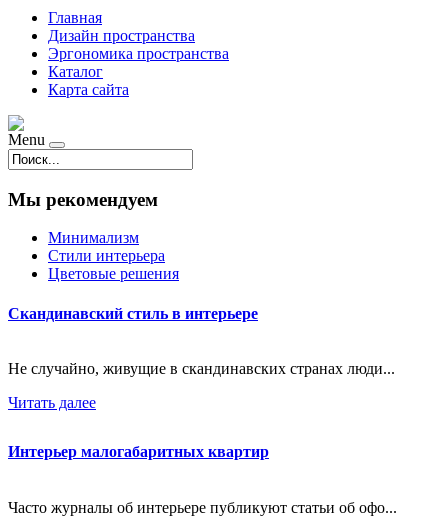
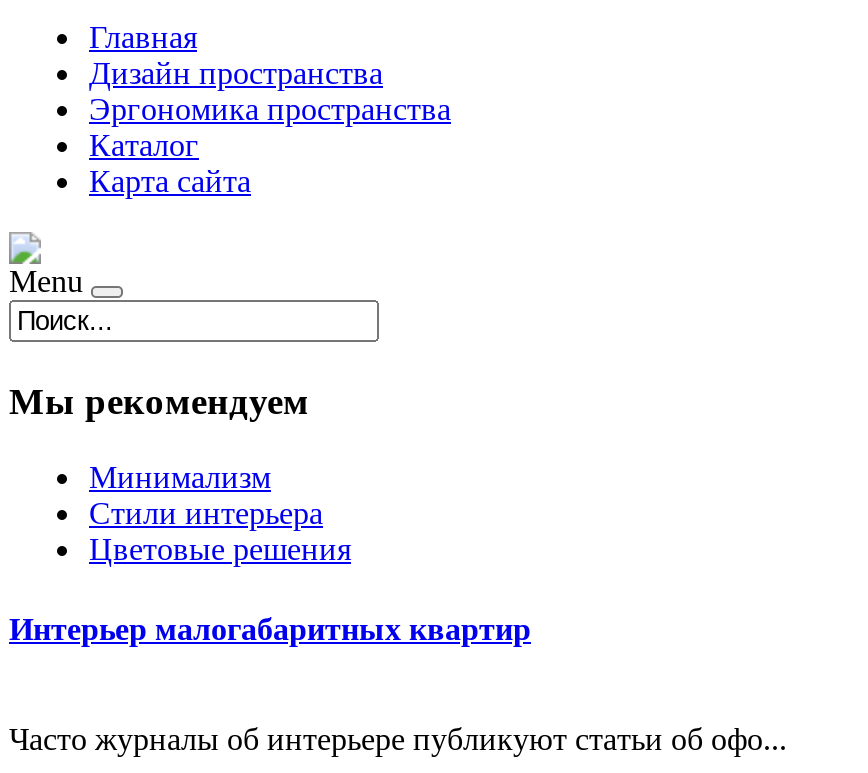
- Скандинавский стиль в интерьере
- Не случайно, живущие в скандинавских странах люди...
- Читать далее
